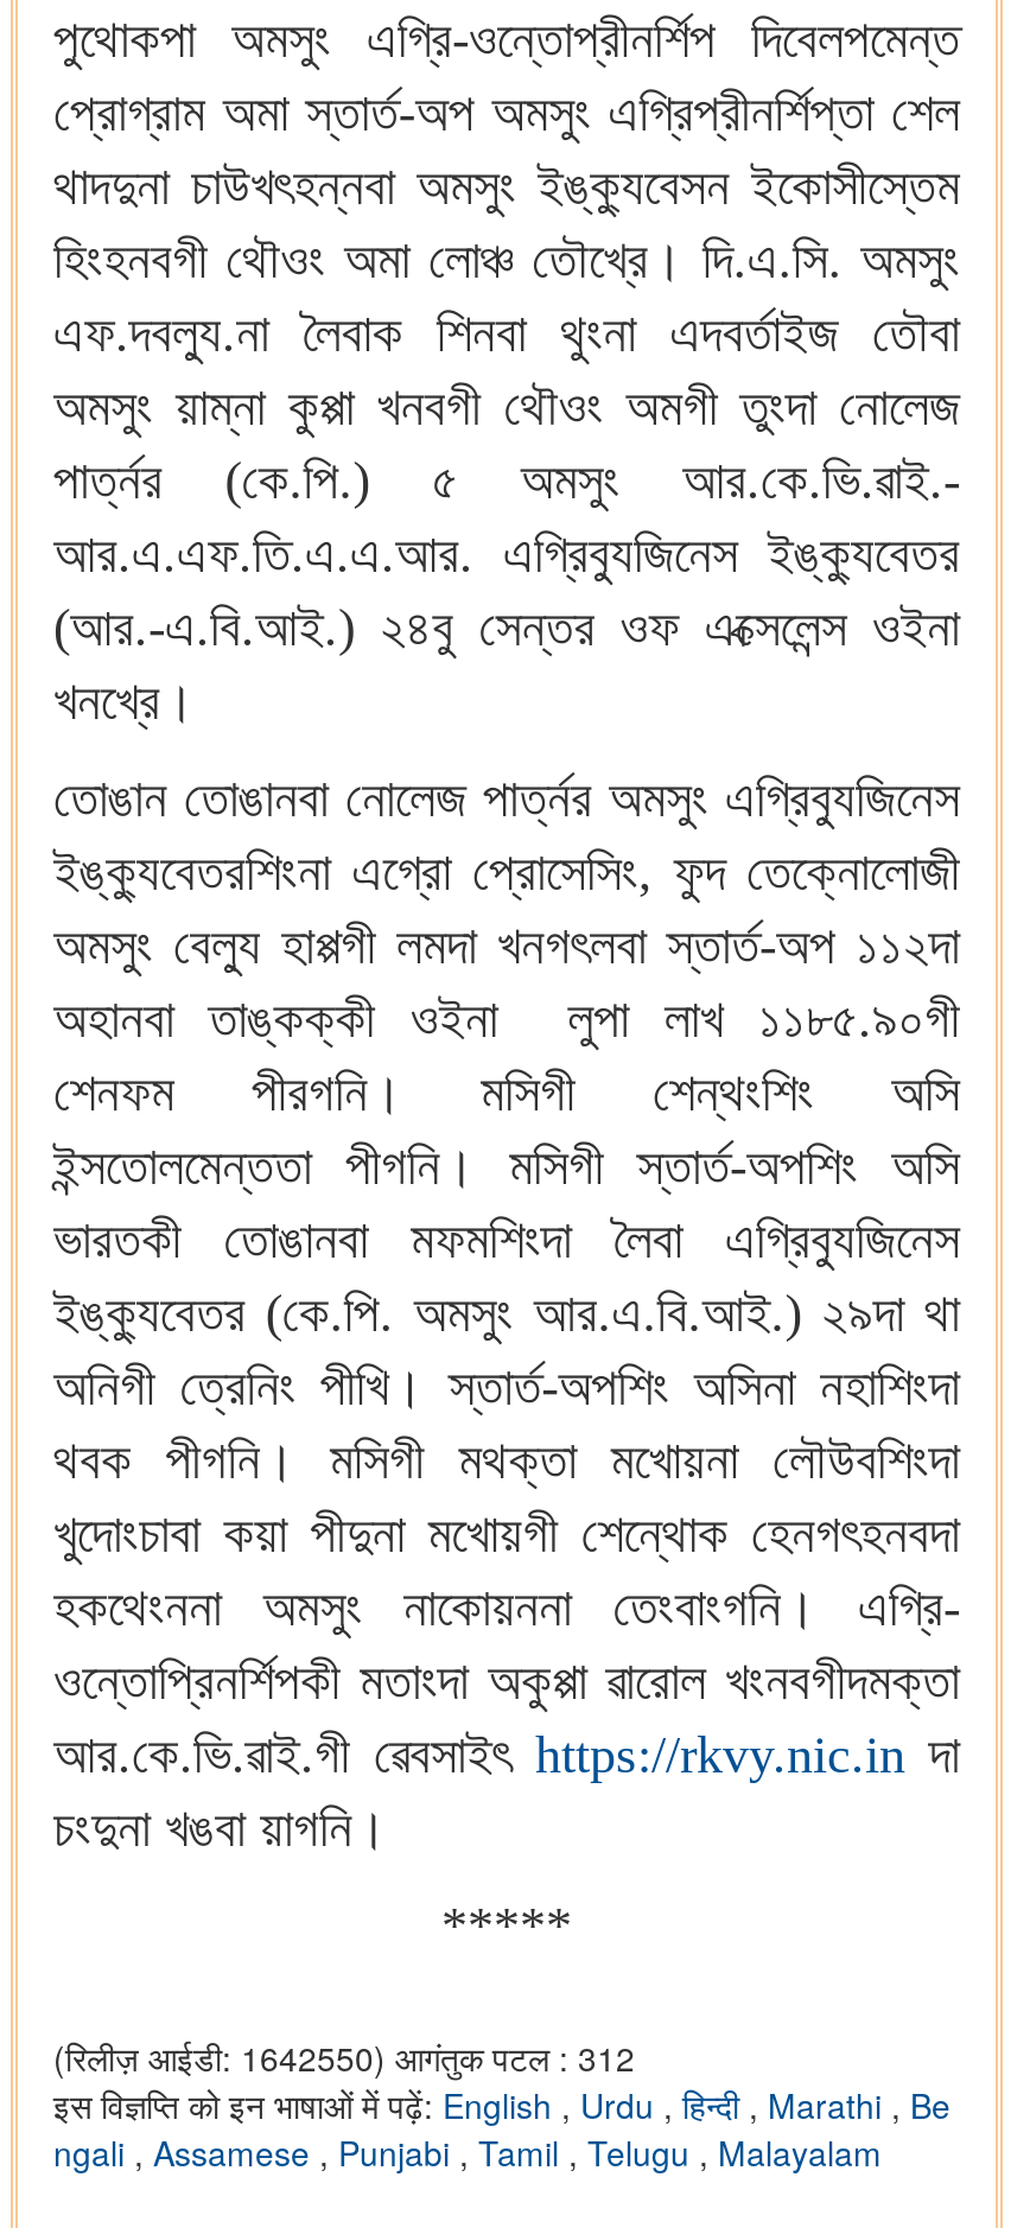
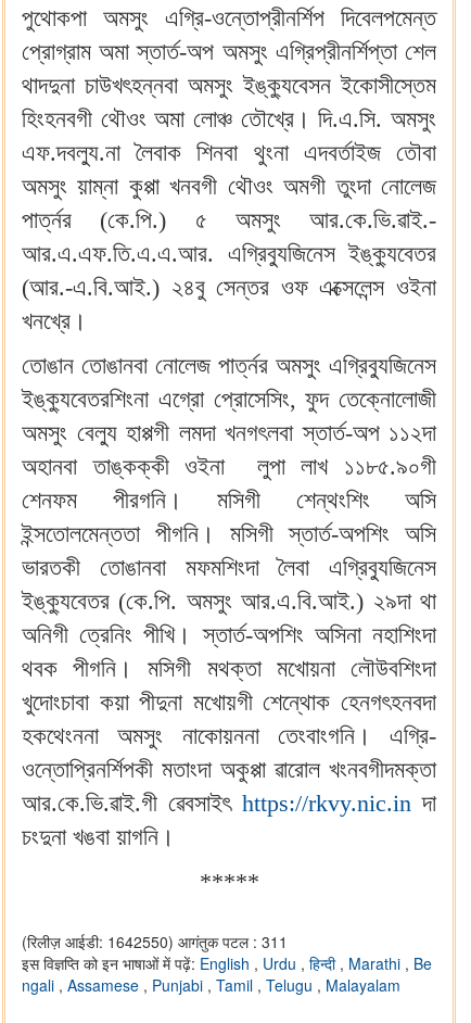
- (रिलीज़ आईडी: 1642550) आगंतुक पटल : 312
+ (रिलीज़ आईडी: 1642550) आगंतुक पटल : 311
